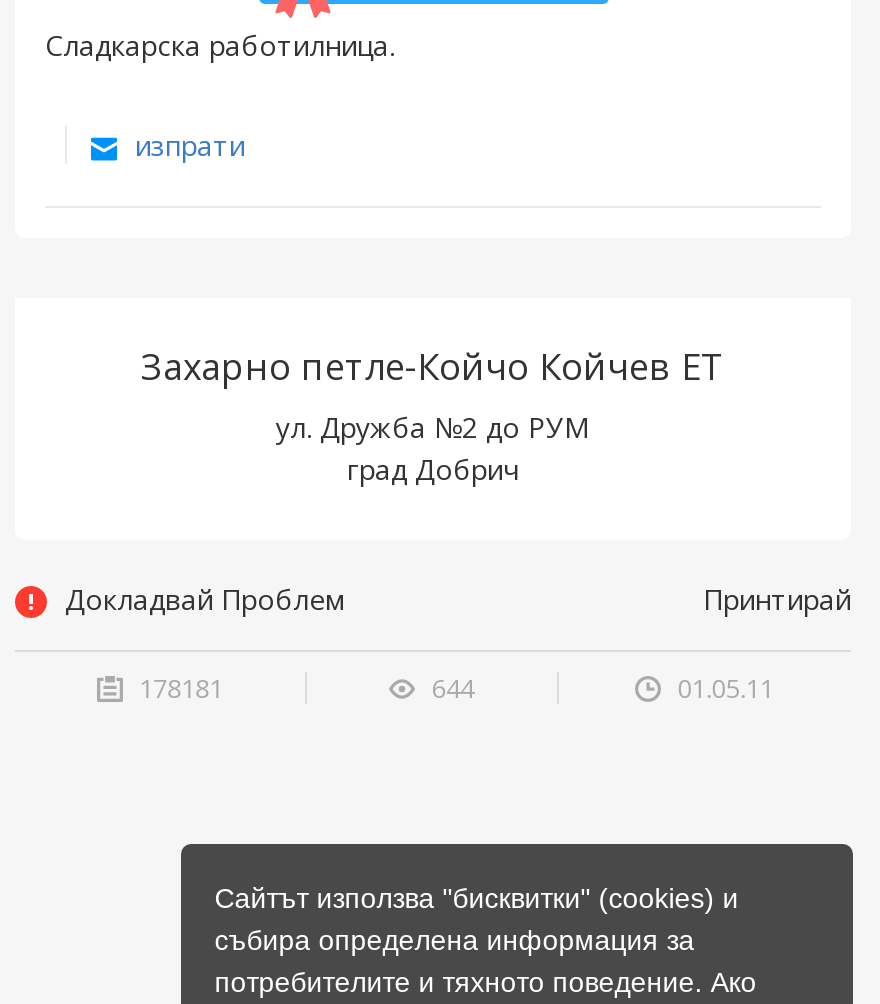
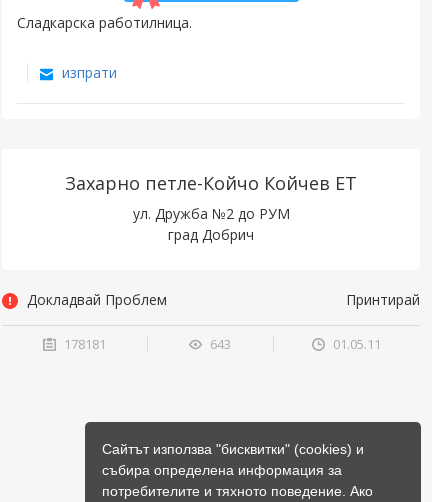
- 644
+ 643
